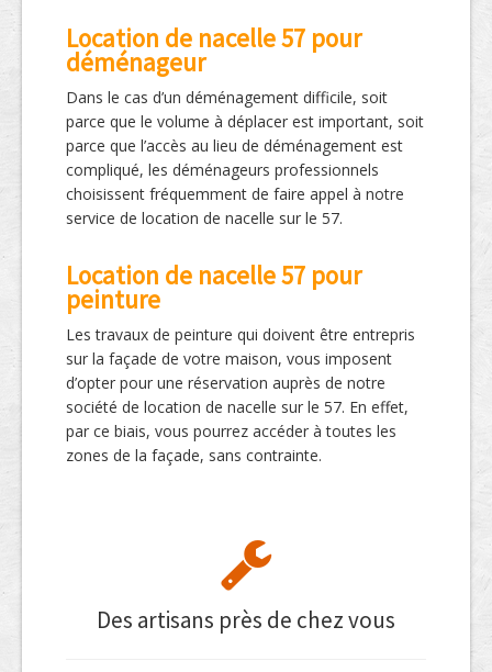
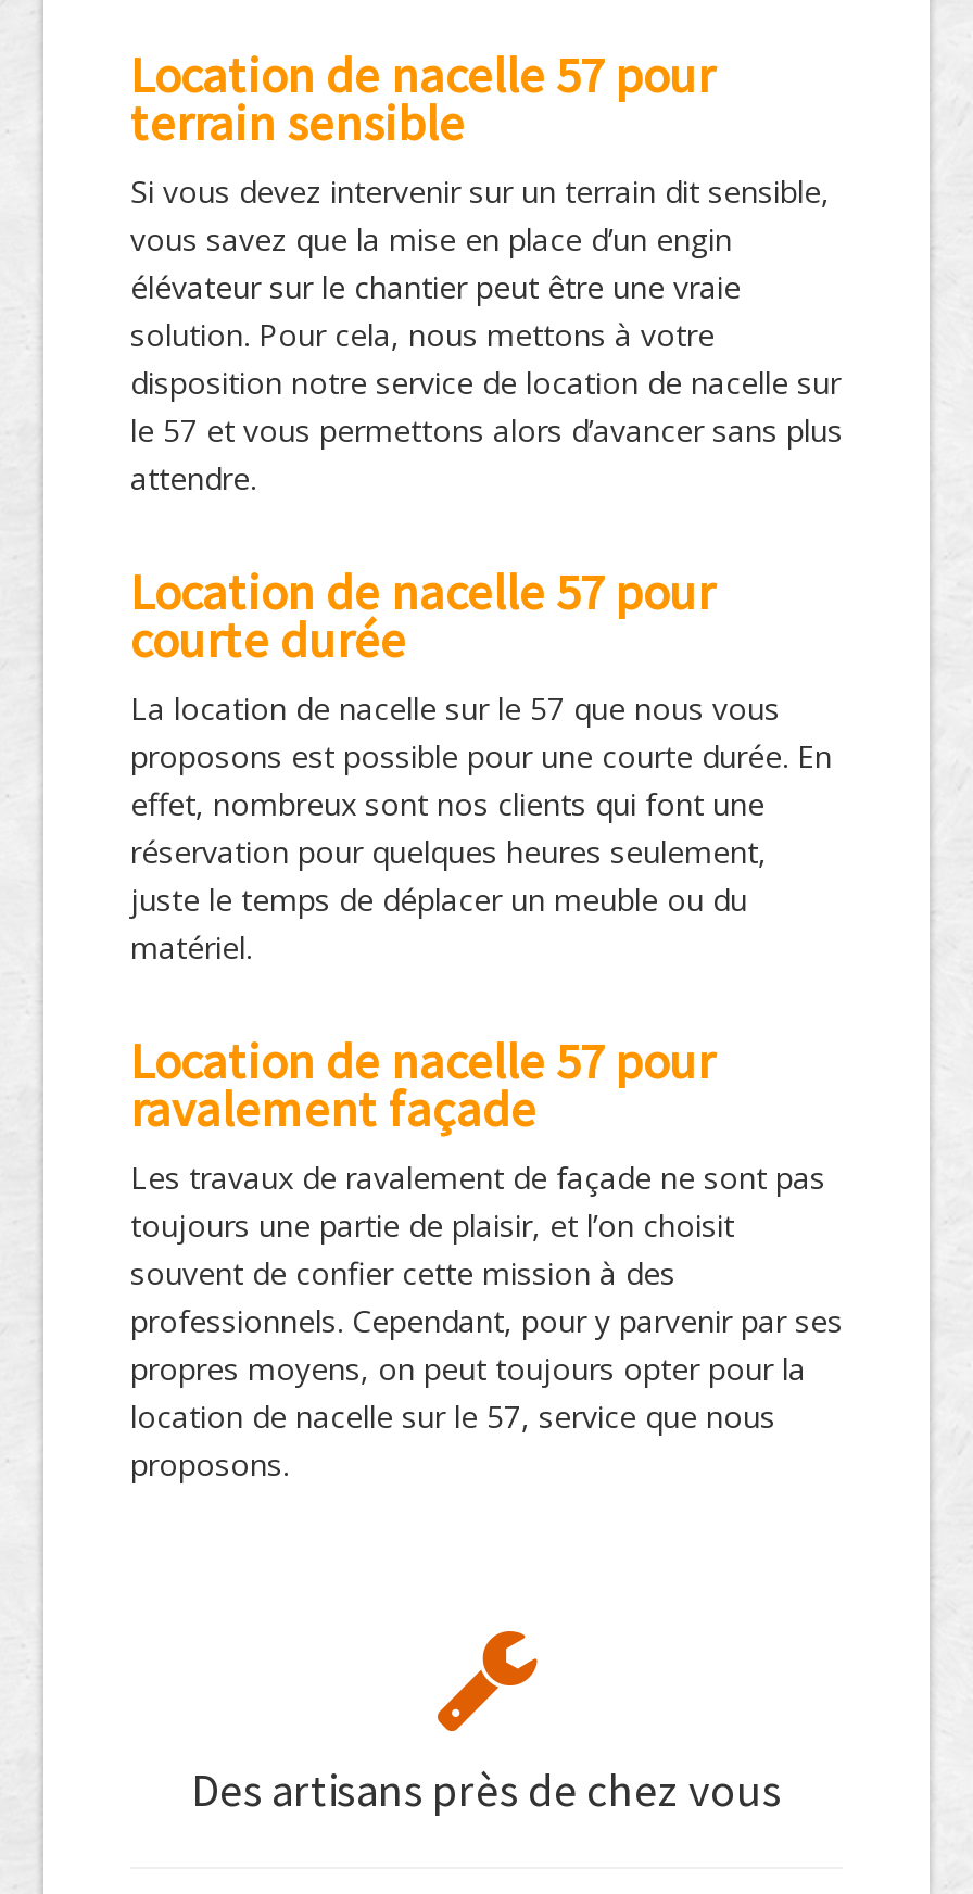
- déménageur
- Dans le cas d’un déménagement difficile, soit
- parce que le volume à déplacer est important, soit
- parce que l’accès au lieu de déménagement est
- compliqué, les déménageurs professionnels
- choisissent fréquemment de faire appel à notre
- service de location de nacelle sur le 57.
+ terrain sensible
+ Si vous devez intervenir sur un terrain dit sensible,
+ vous savez que la mise en place d’un engin
+ élévateur sur le chantier peut être une vraie
+ solution. Pour cela, nous mettons à votre
+ disposition notre service de location de nacelle sur
+ le 57 et vous permettons alors d’avancer sans plus
+ attendre.

- peinture
- Les travaux de peinture qui doivent être entrepris
- sur la façade de votre maison, vous imposent
- d’opter pour une réservation auprès de notre
- société de location de nacelle sur le 57. En effet,
- par ce biais, vous pourrez accéder à toutes les
- zones de la façade, sans contrainte.
+ courte durée
+ La location de nacelle sur le 57 que nous vous
+ proposons est possible pour une courte durée. En
+ effet, nombreux sont nos clients qui font une
+ réservation pour quelques heures seulement,
+ juste le temps de déplacer un meuble ou du
+ matériel.
+ Location de nacelle 57 pour
+ ravalement façade
+ Les travaux de ravalement de façade ne sont pas
+ toujours une partie de plaisir, et l’on choisit
+ souvent de confier cette mission à des
+ professionnels. Cependant, pour y parvenir par ses
+ propres moyens, on peut toujours opter pour la
+ location de nacelle sur le 57, service que nous
+ proposons.
